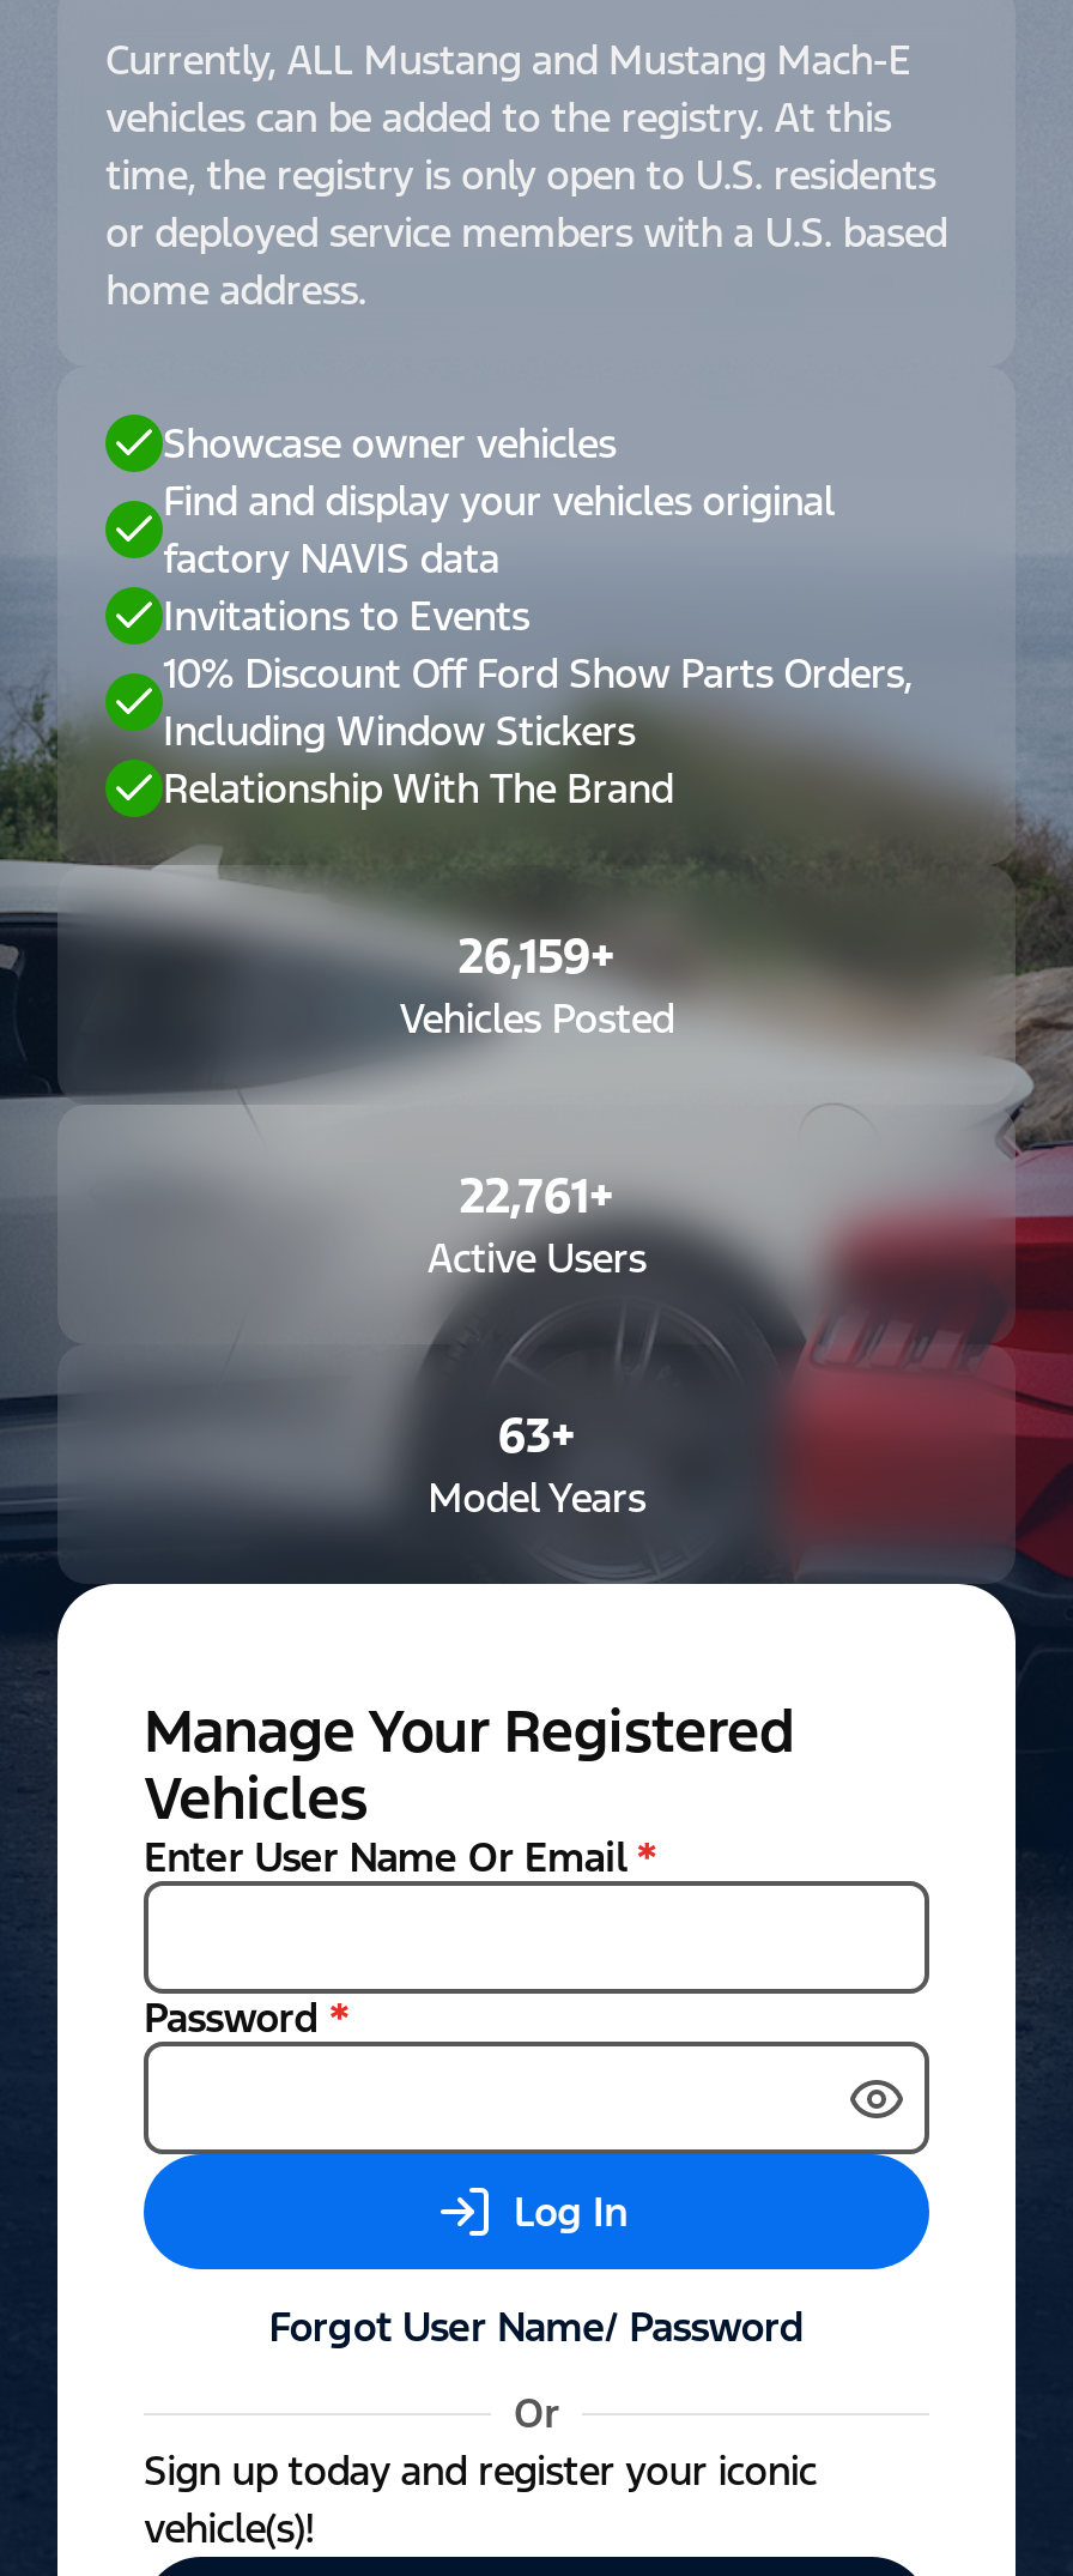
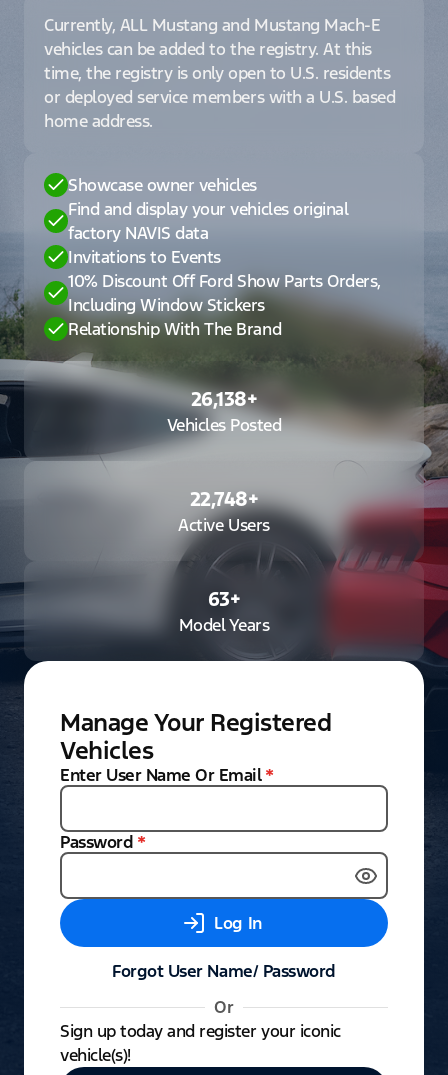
- 26,159+
+ 26,138+

- 22,761+
+ 22,748+
